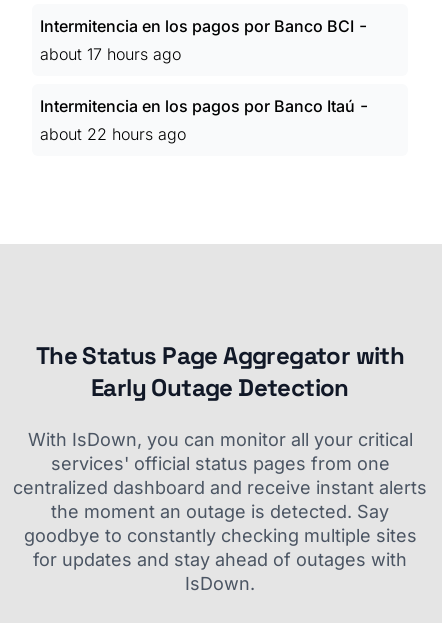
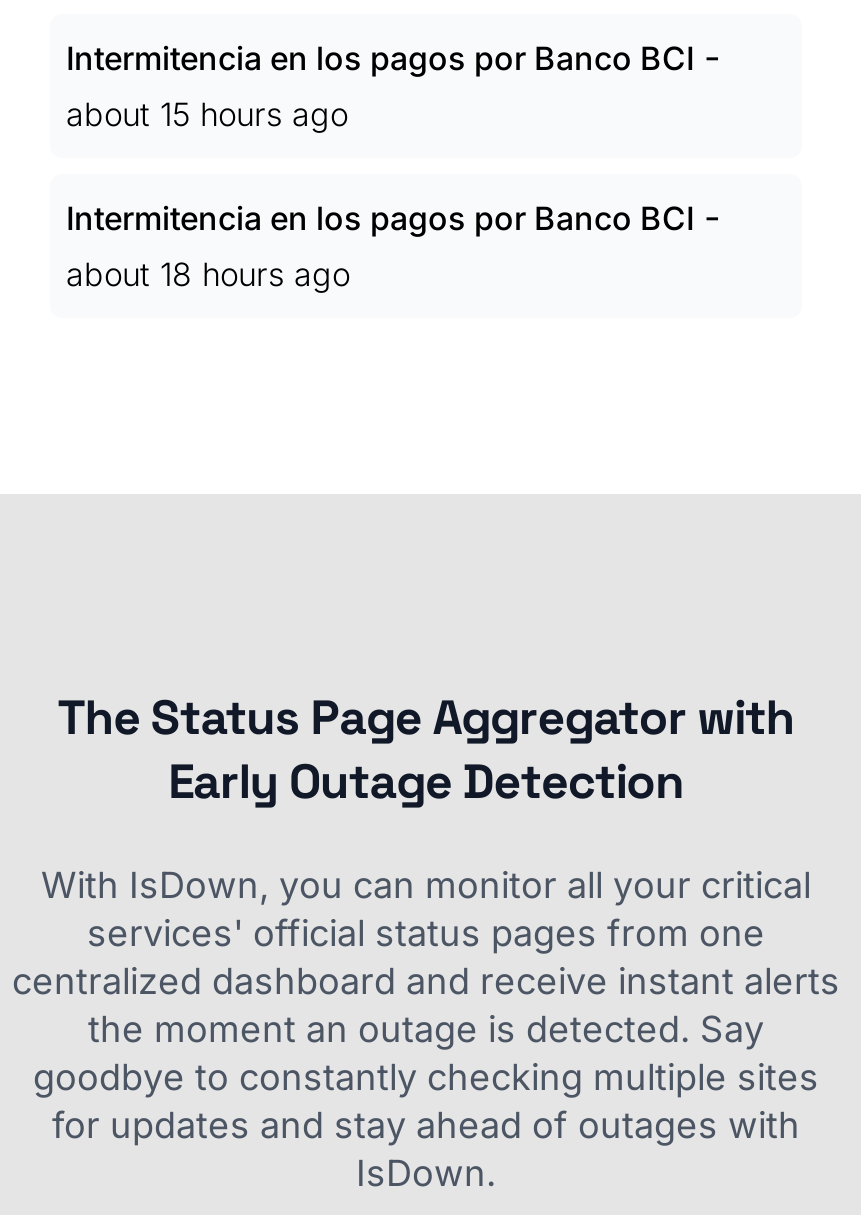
- about 17 hours ago
+ about 15 hours ago

- Intermitencia en los pagos por Banco Itaú -
+ Intermitencia en los pagos por Banco BCI -

- about 22 hours ago
+ about 18 hours ago
